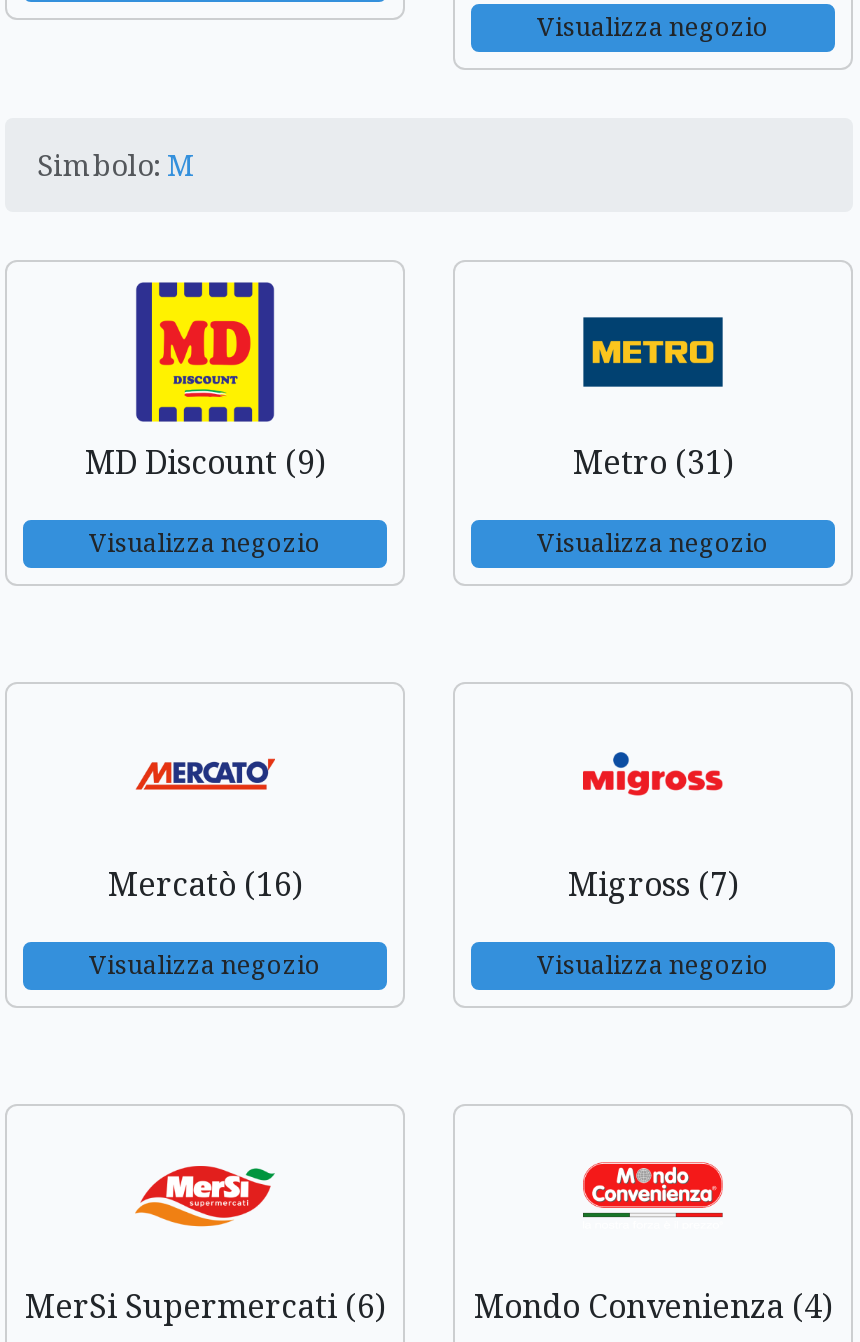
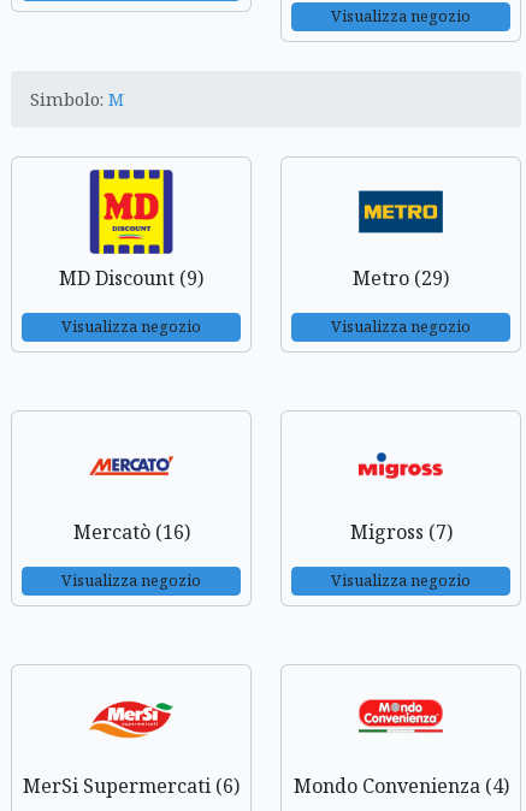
- Metro (31)
+ Metro (29)
